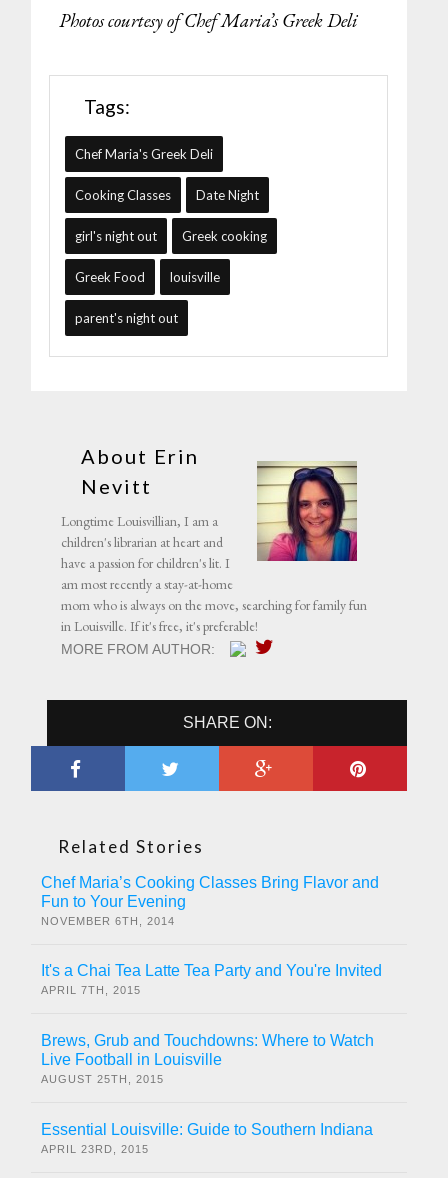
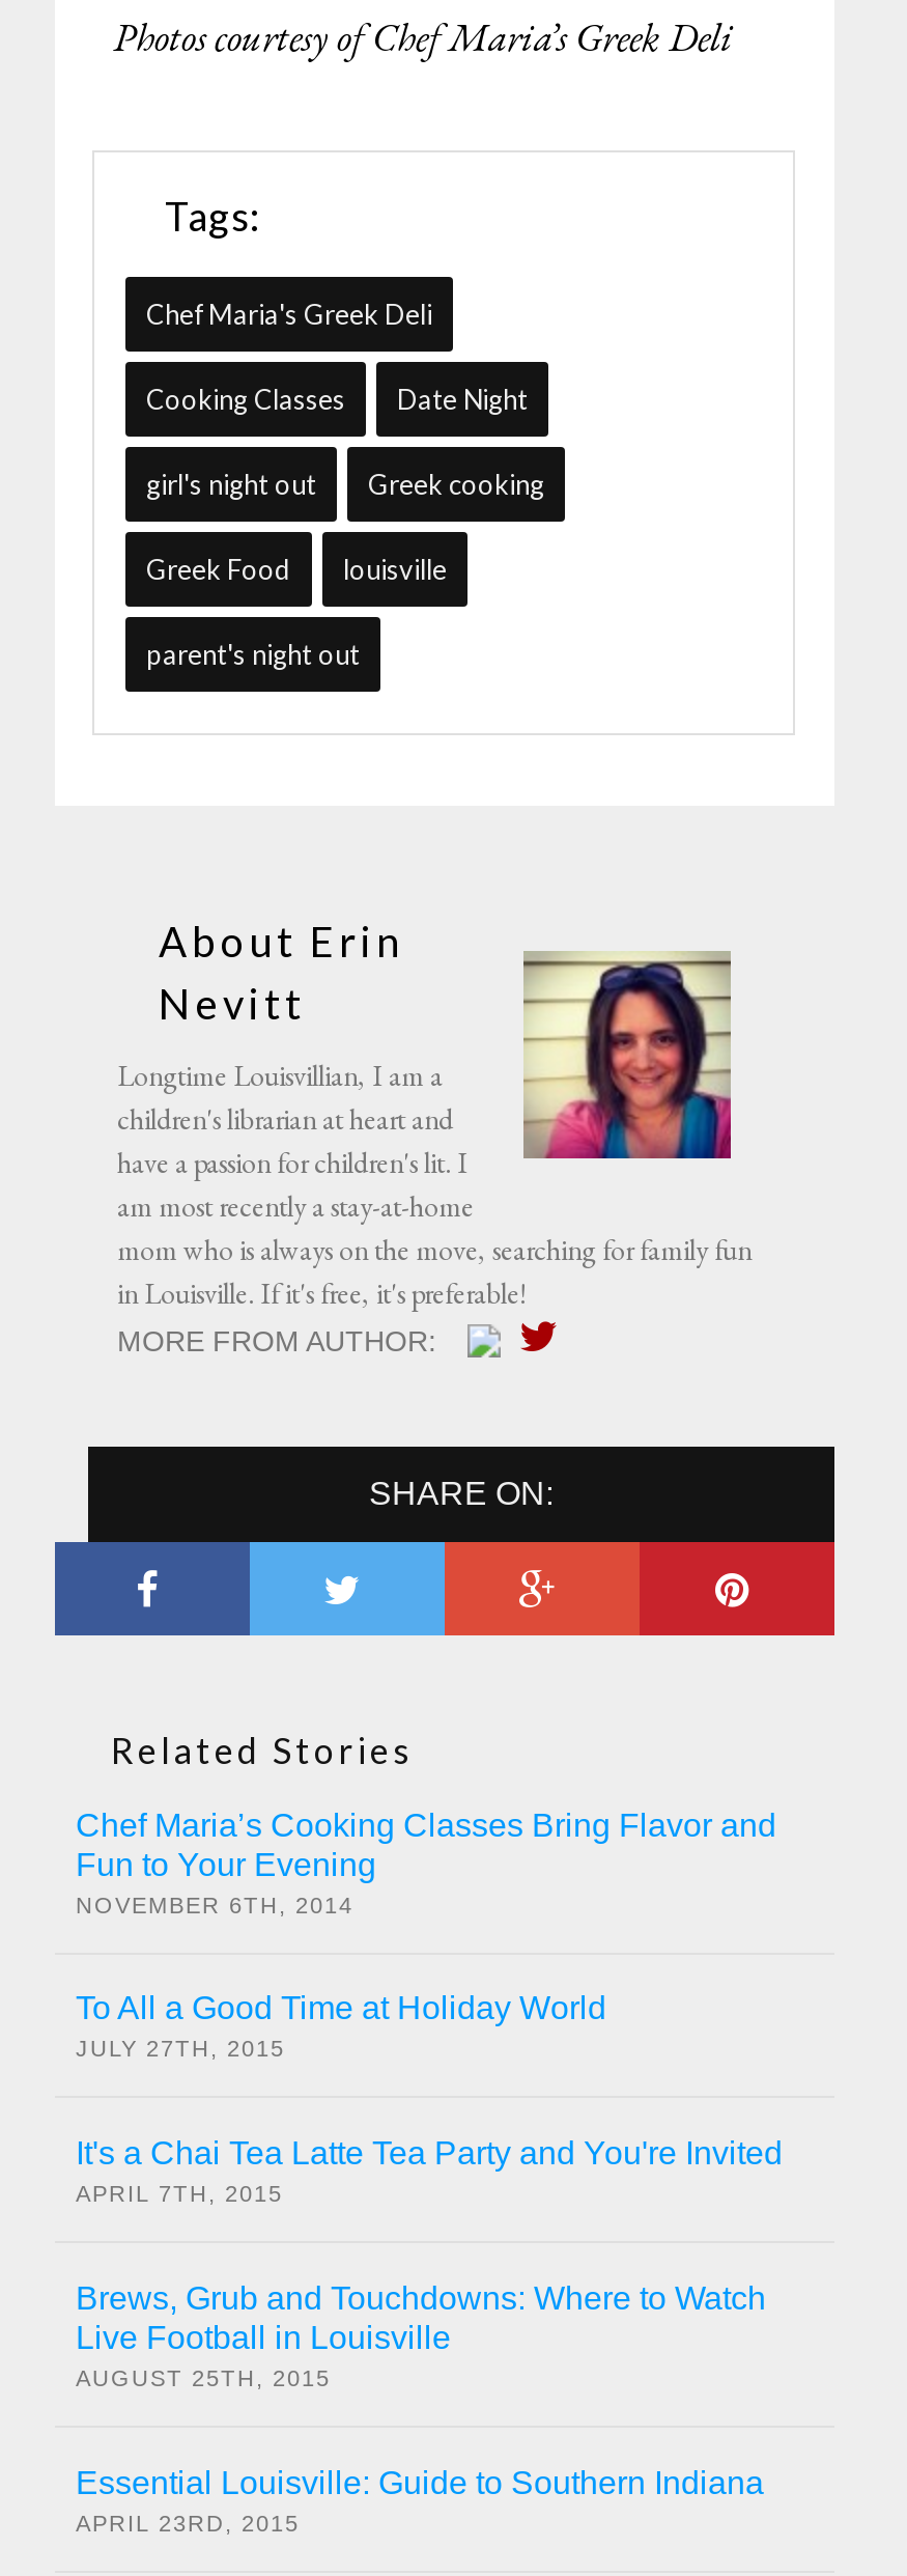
+ To All a Good Time at Holiday World
+ JULY 27TH, 2015
